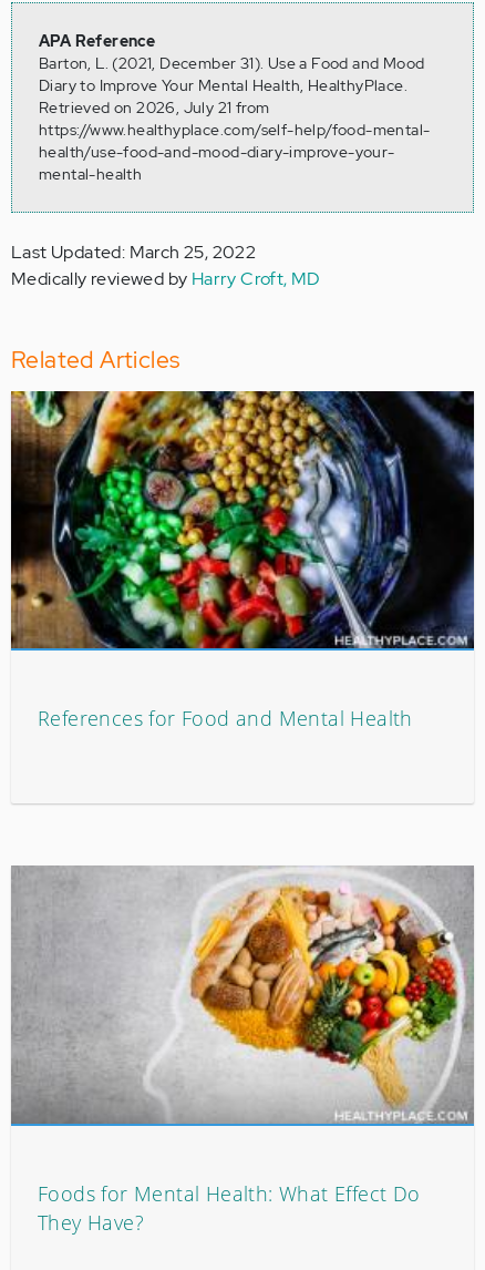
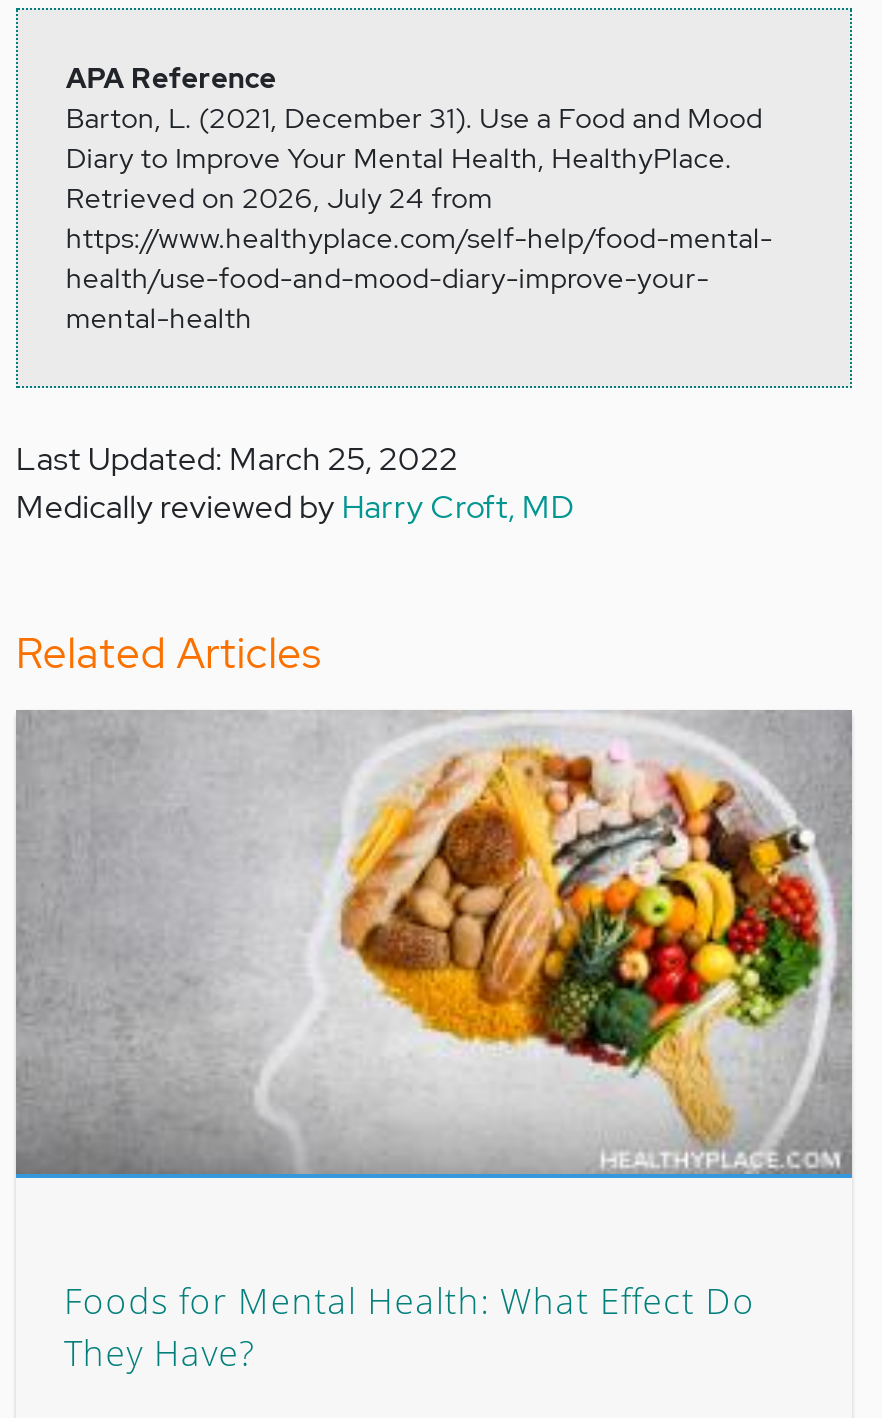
- Retrieved on 2026, July 21 from
+ Retrieved on 2026, July 24 from

- [image]

- References for Food and Mental Health
